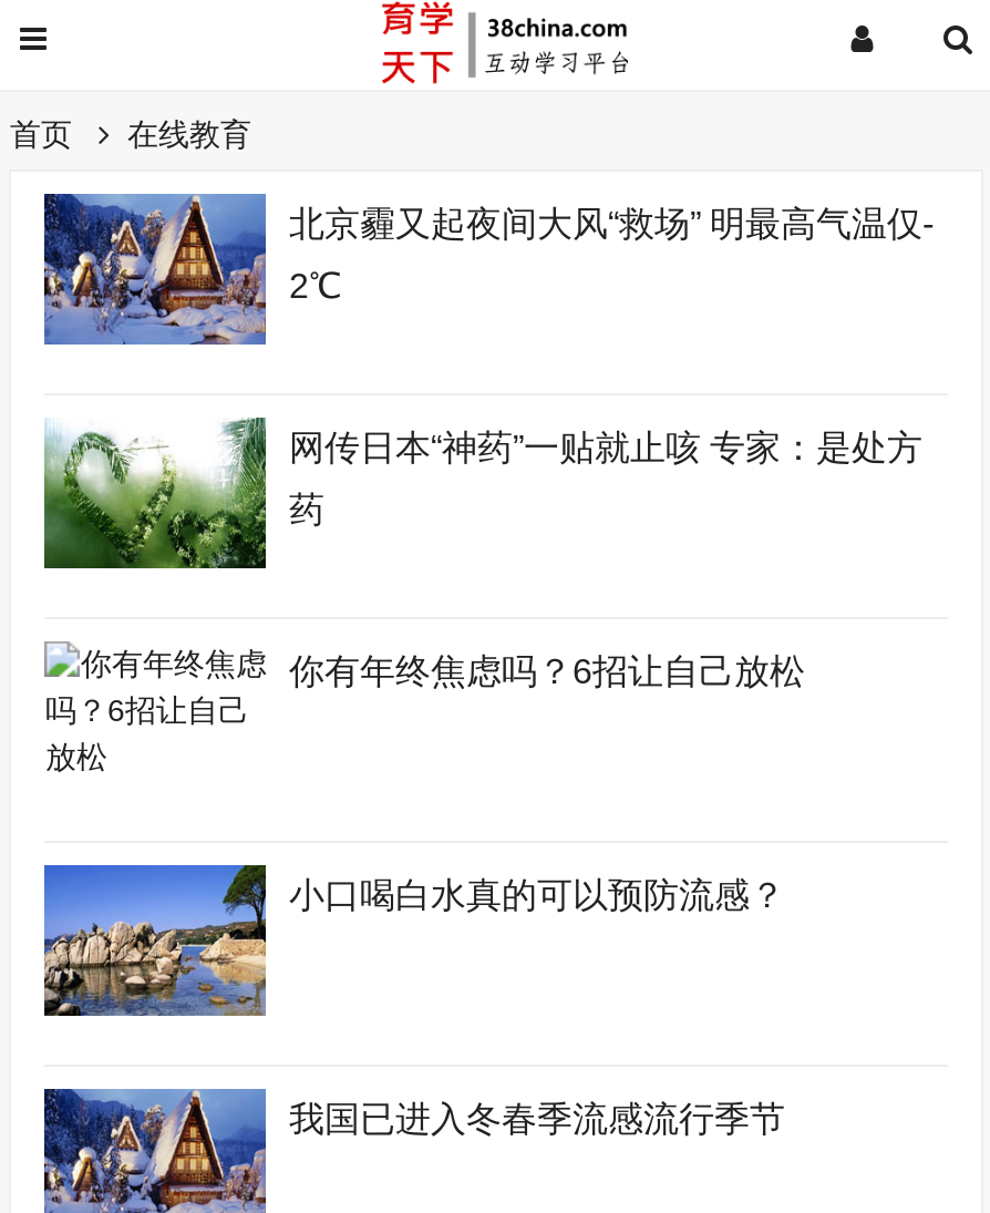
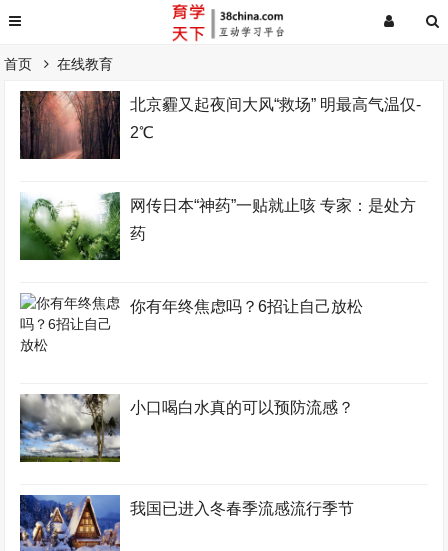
- [image]
+ [image]

- [image]
+ [image]
